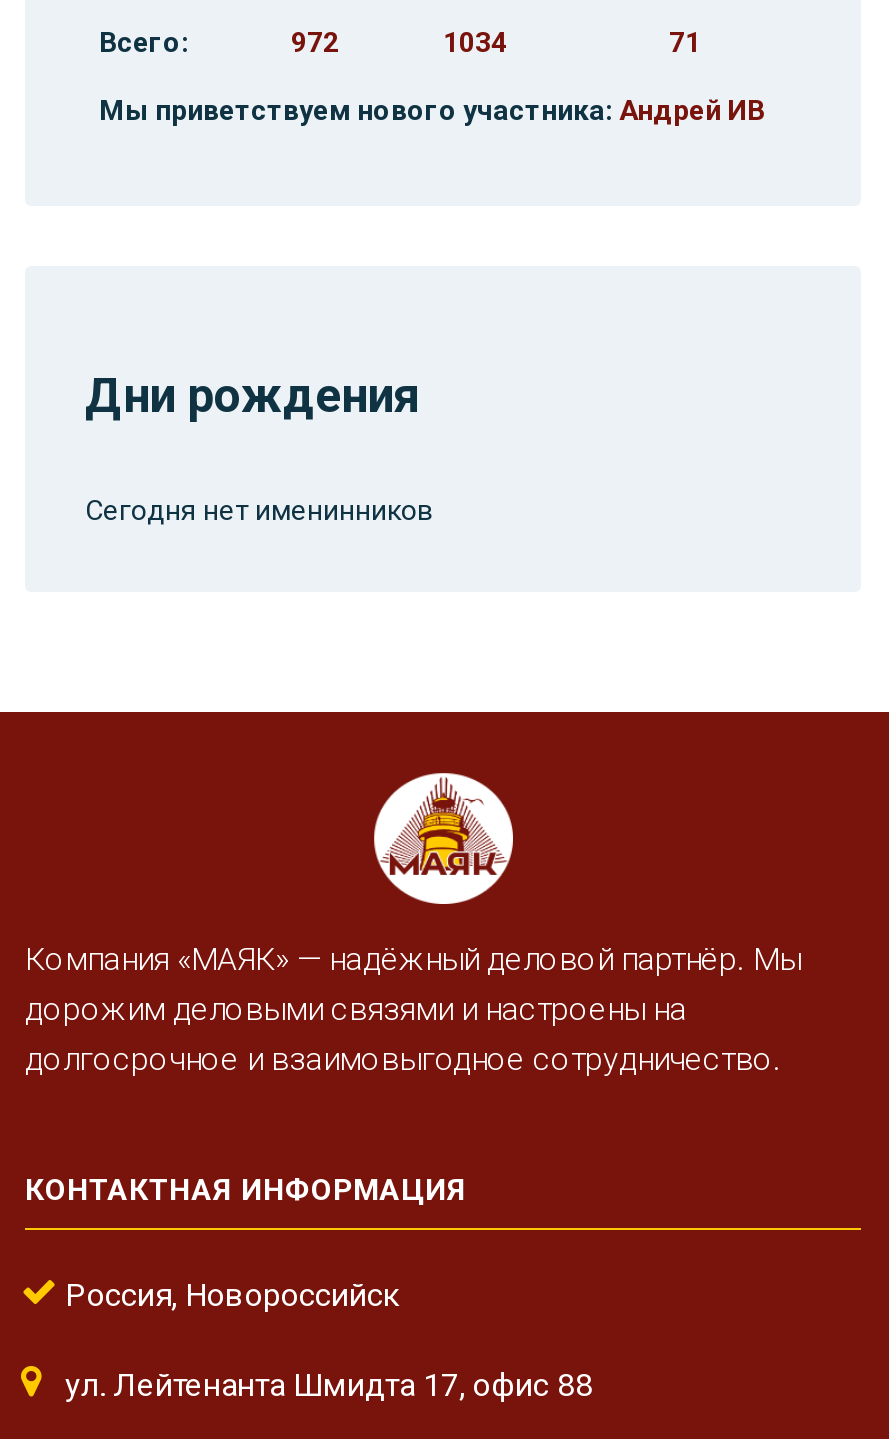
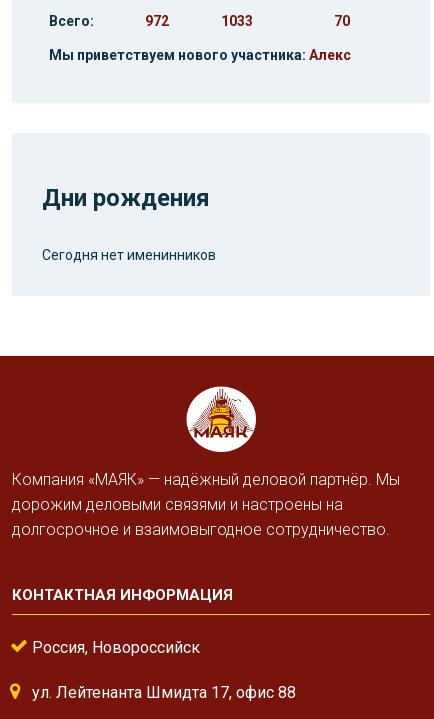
- 1034
- 71
+ 1033
+ 70

- Мы приветствуем нового участника: Андрей ИВ
+ Мы приветствуем нового участника: Алекс
